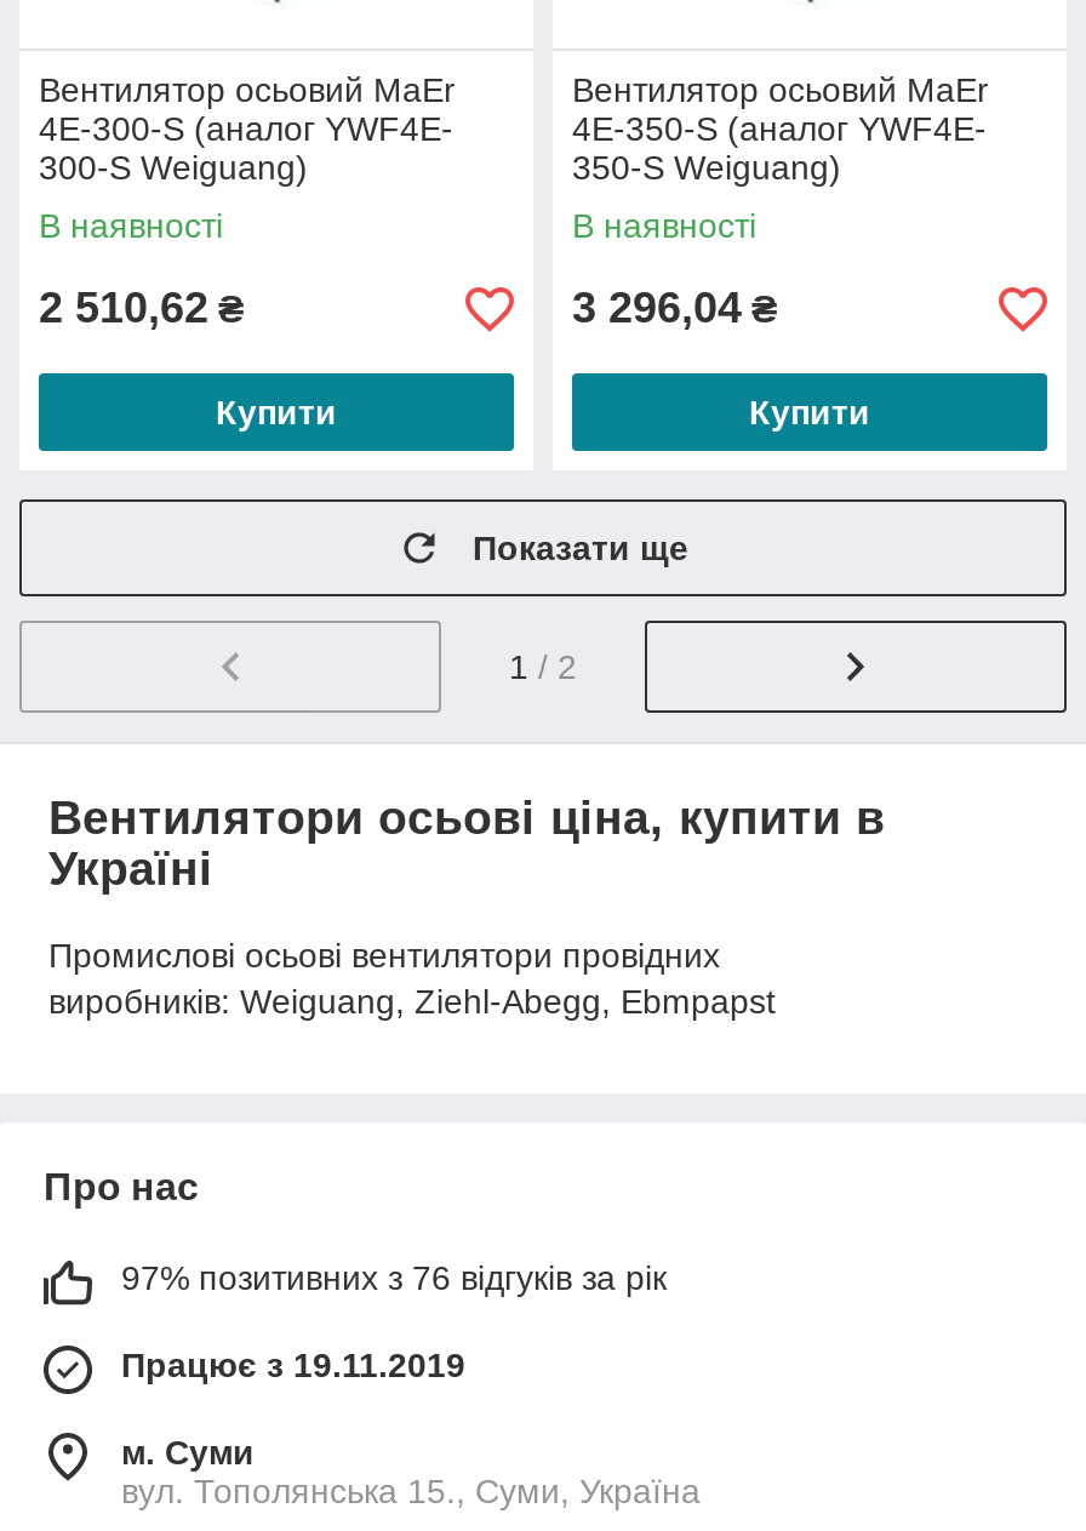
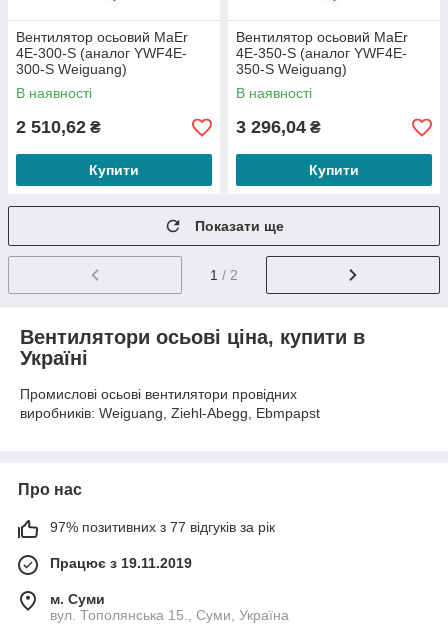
- 97% позитивних з 76 відгуків за рік
+ 97% позитивних з 77 відгуків за рік
